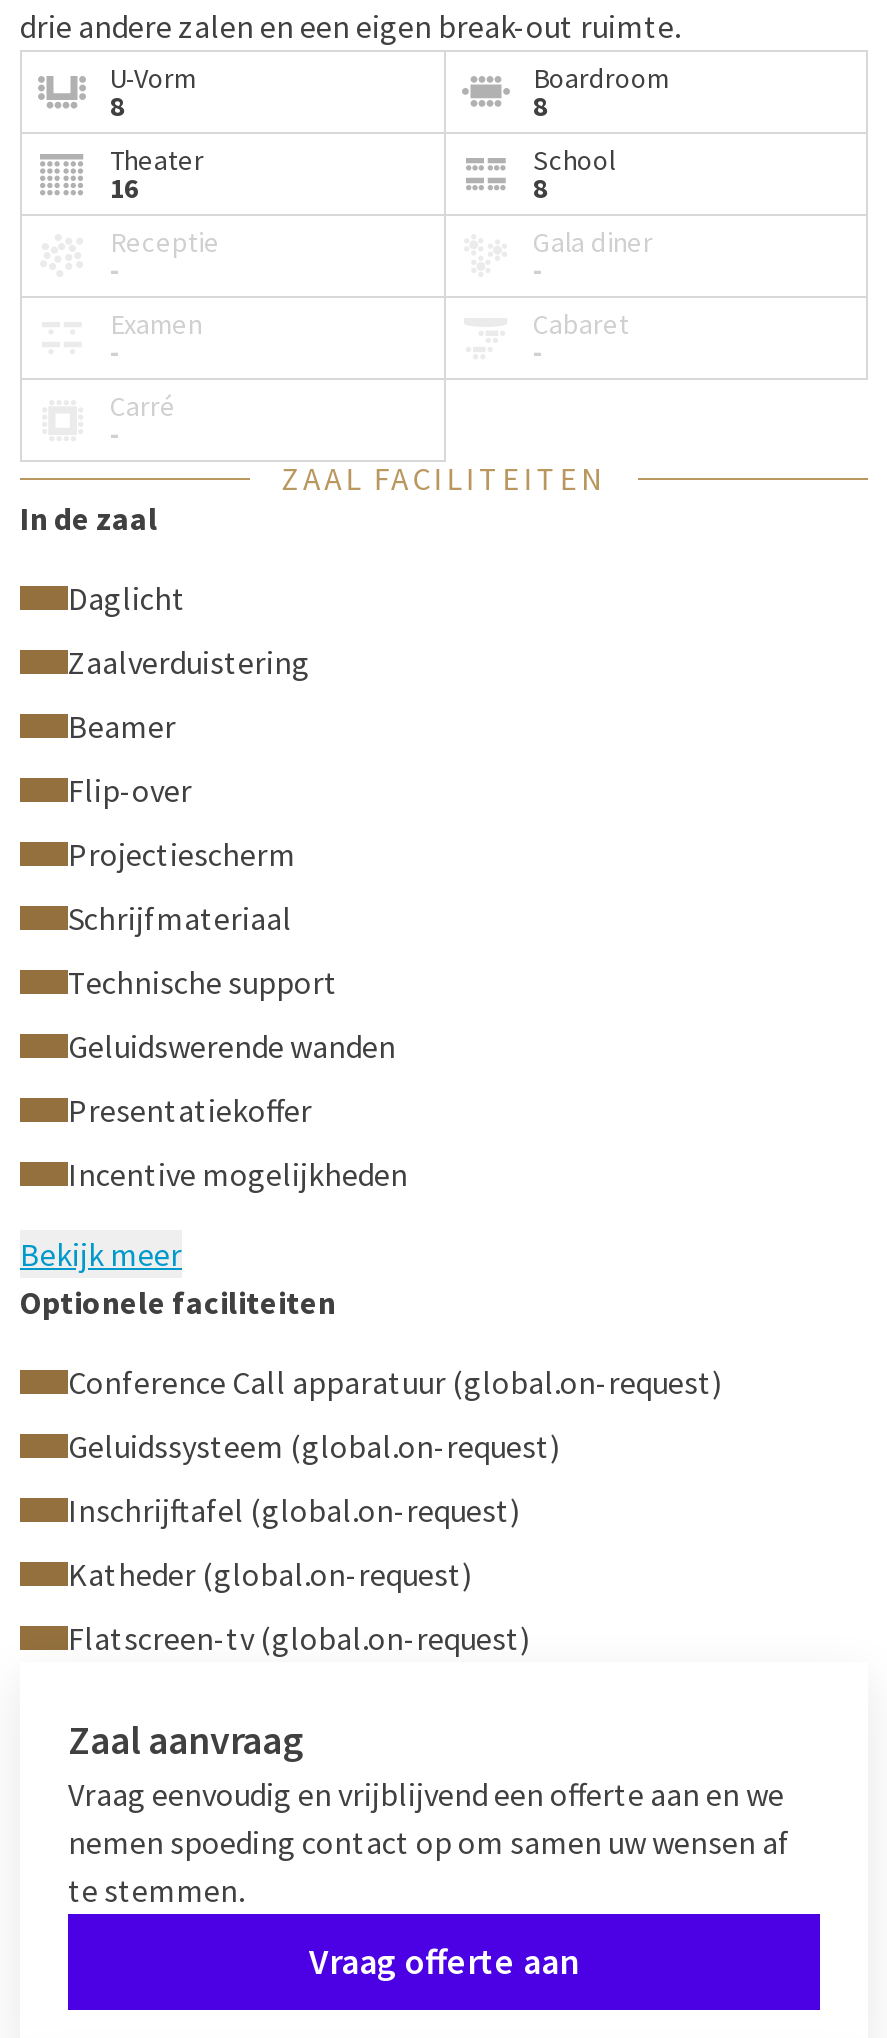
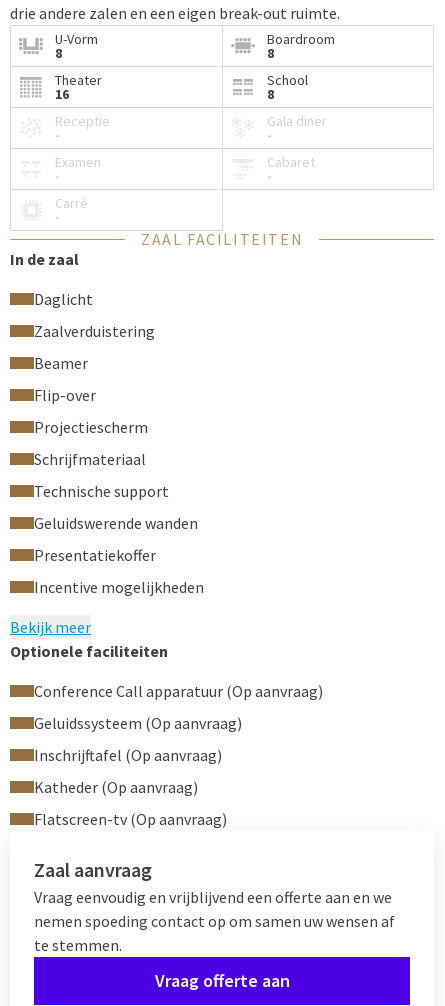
- Conference Call apparatuur (global.on-request)
+ Conference Call apparatuur (Op aanvraag)

- Geluidssysteem (global.on-request)
+ Geluidssysteem (Op aanvraag)

- Inschrijftafel (global.on-request)
+ Inschrijftafel (Op aanvraag)

- Katheder (global.on-request)
+ Katheder (Op aanvraag)

- Flatscreen-tv (global.on-request)
+ Flatscreen-tv (Op aanvraag)
